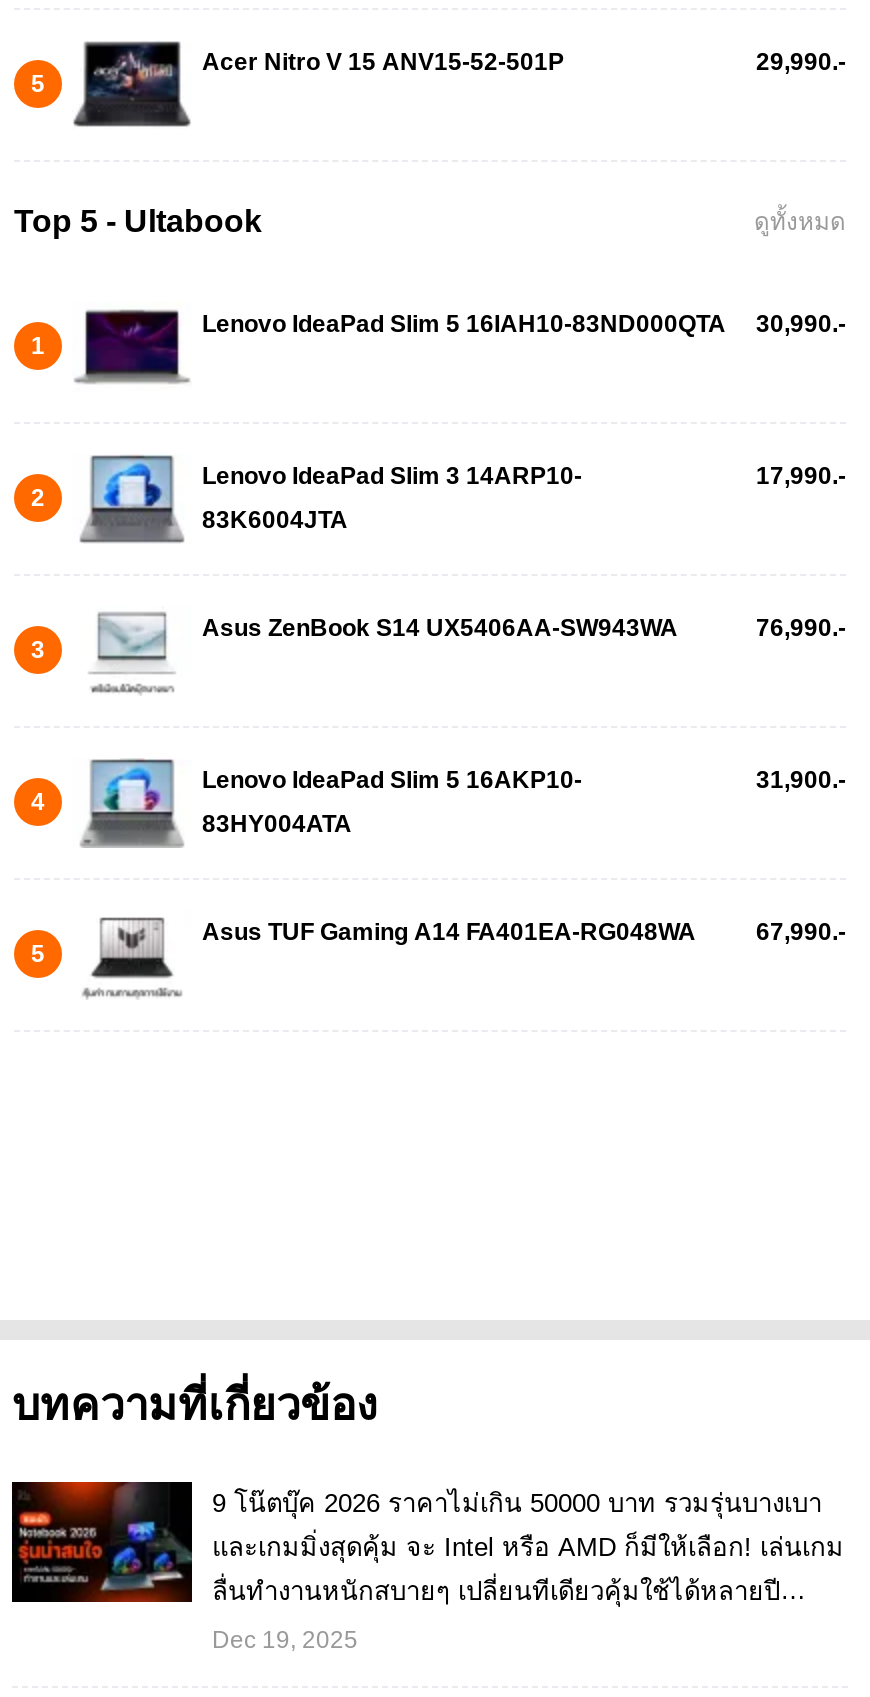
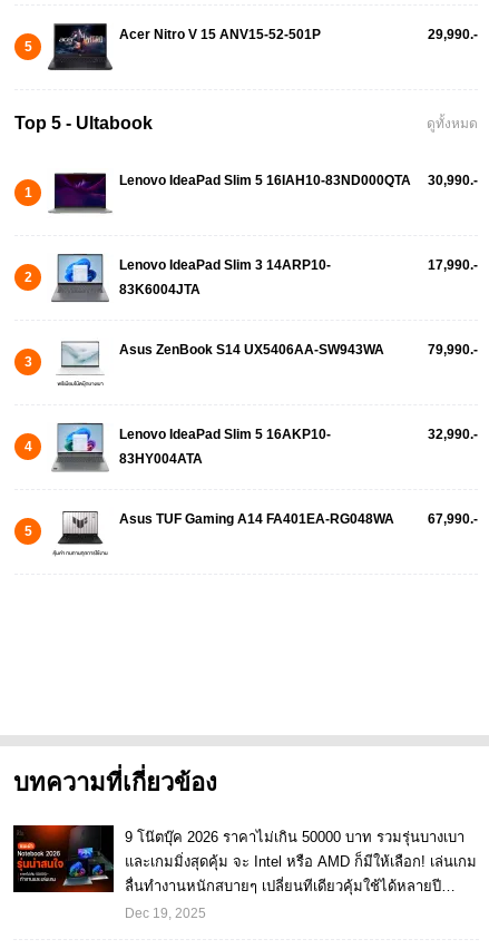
- 76,990.-
+ 79,990.-

- 31,900.-
+ 32,990.-
